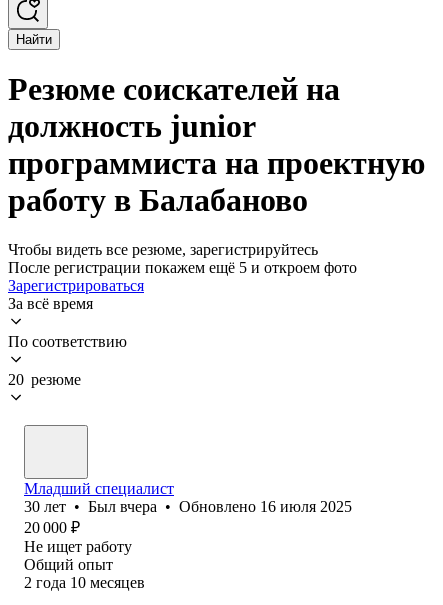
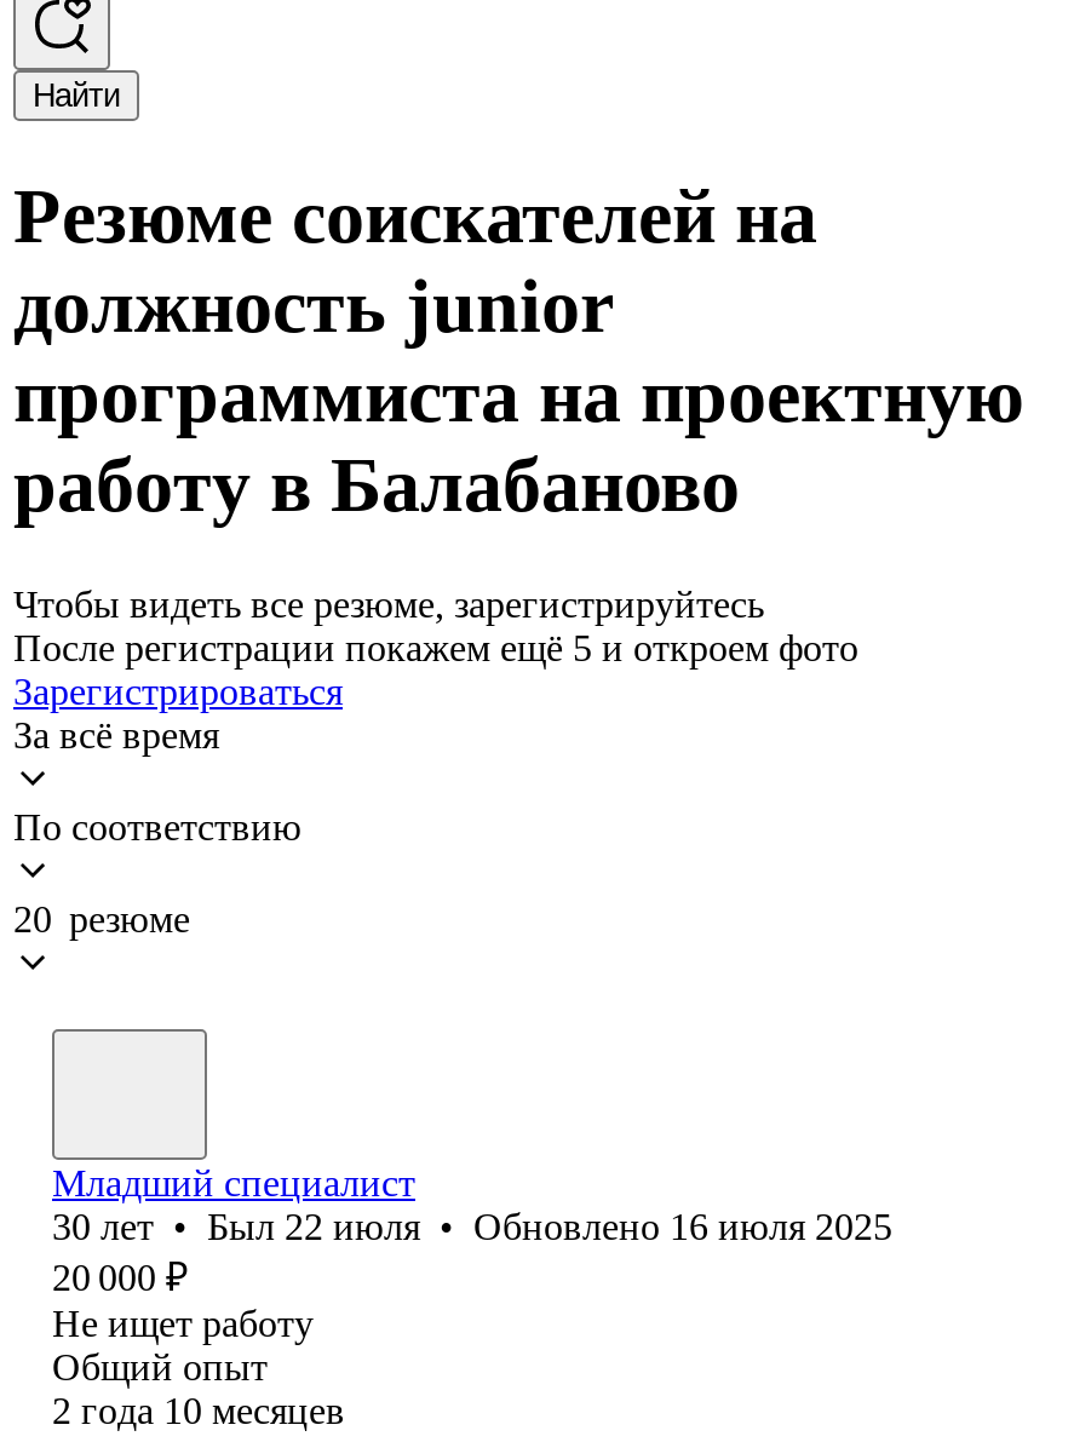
- 30 лет • Был вчера • Обновлено 16 июля 2025
+ 30 лет • Был 22 июля • Обновлено 16 июля 2025
